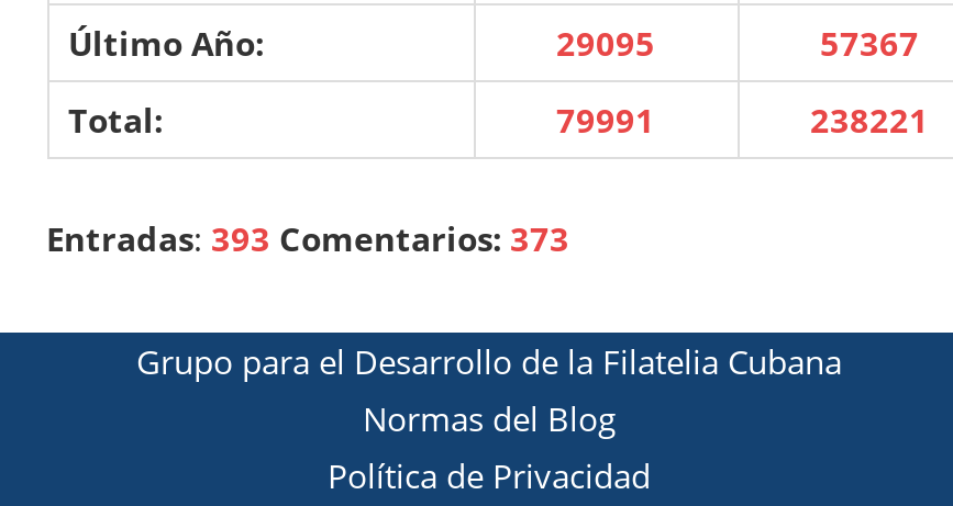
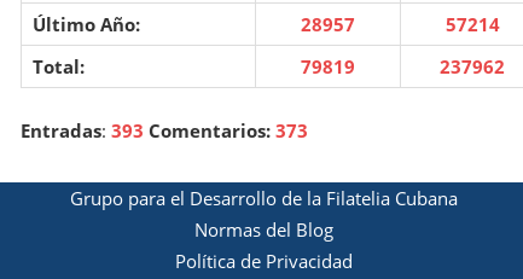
- 29095
+ 28957

- 57367
+ 57214

- 79991
+ 79819

- 238221
+ 237962
